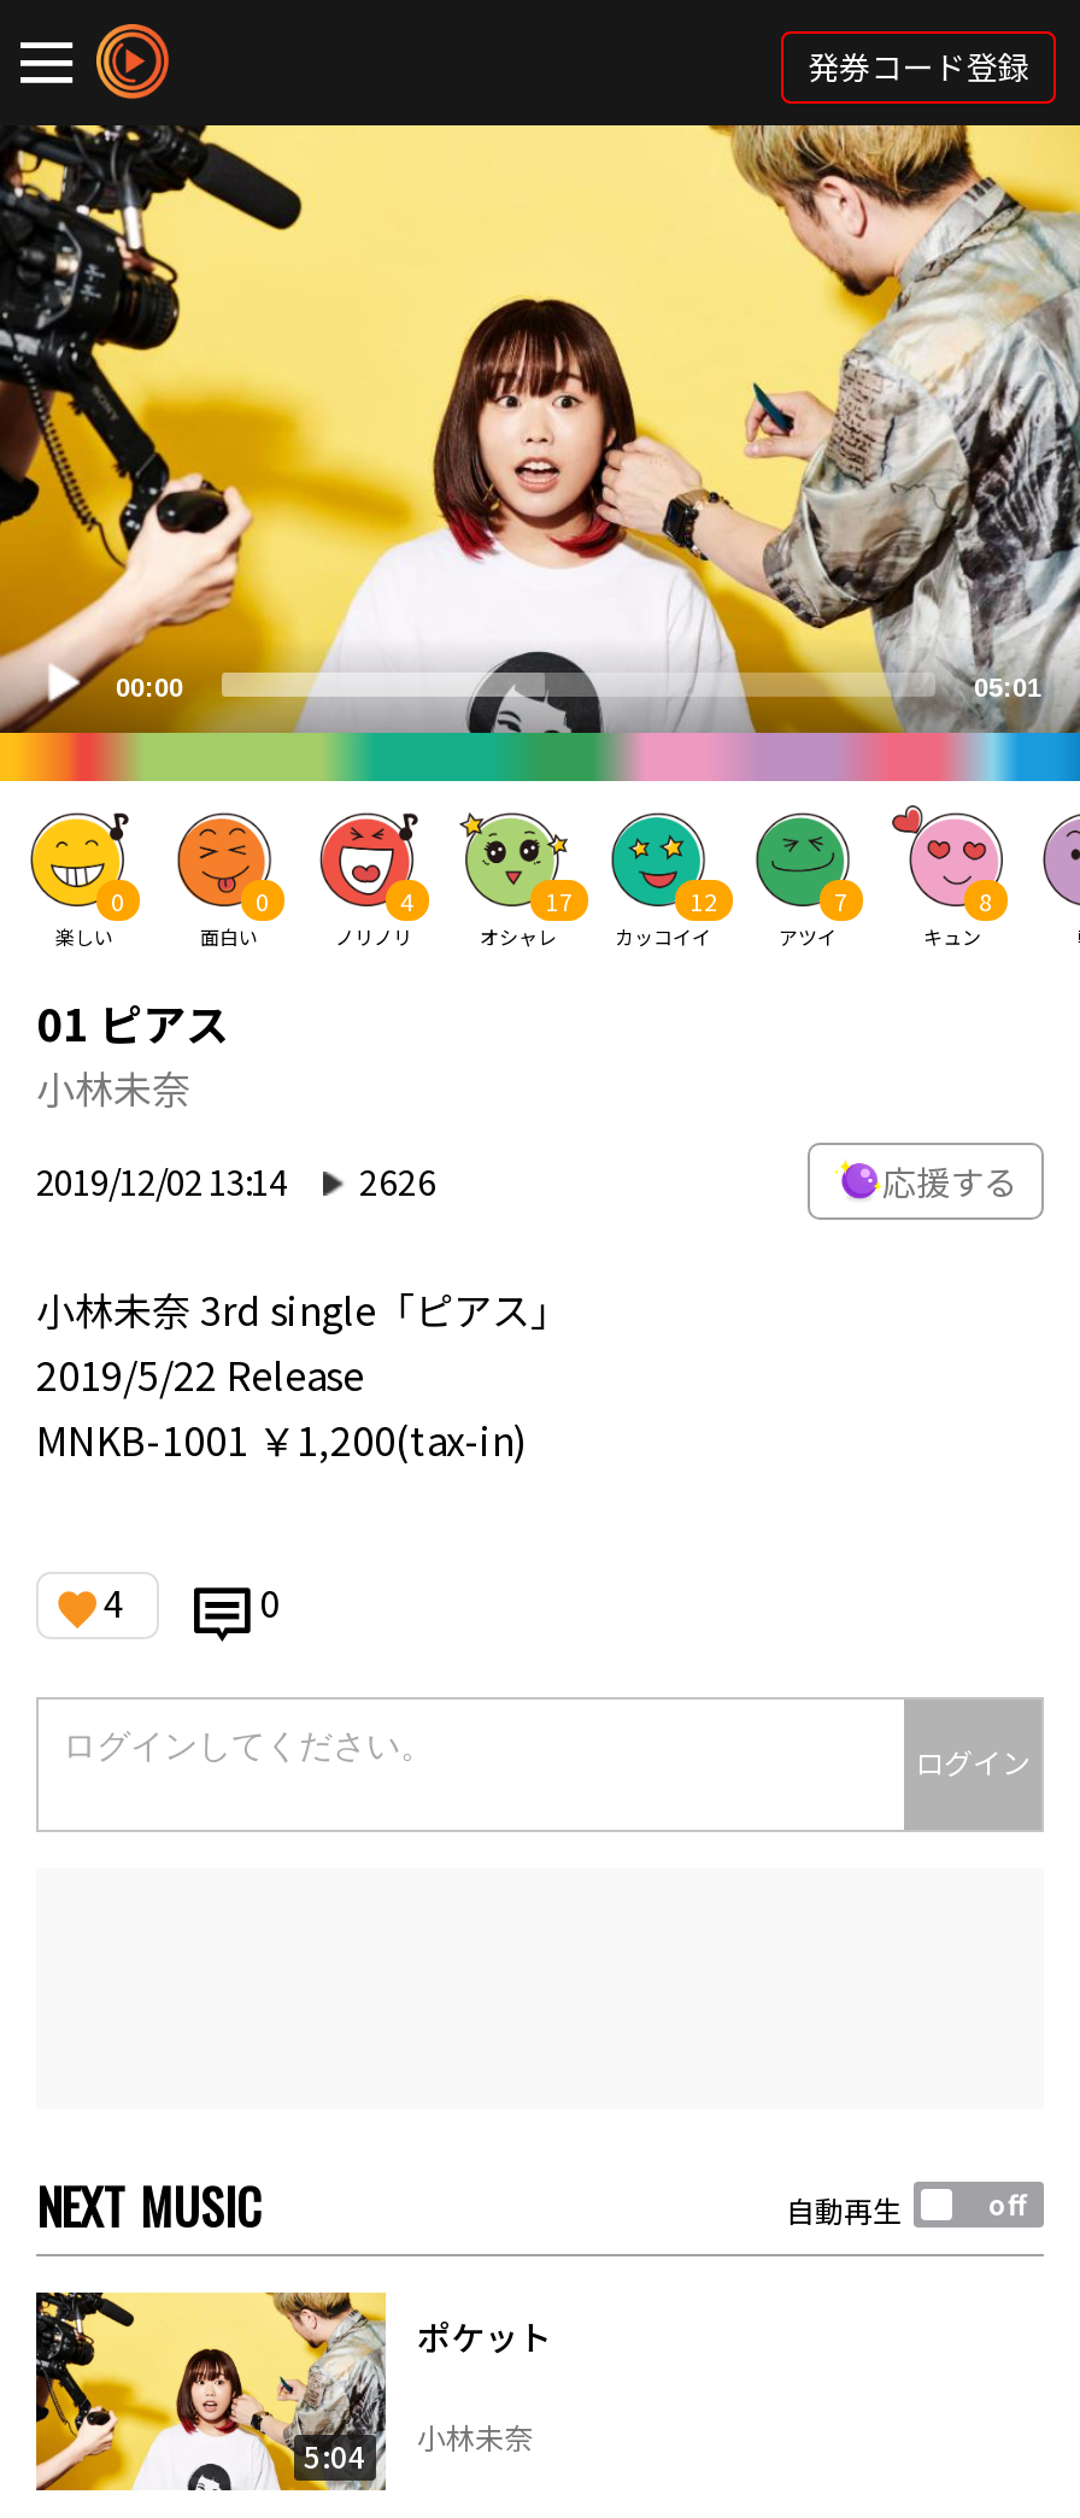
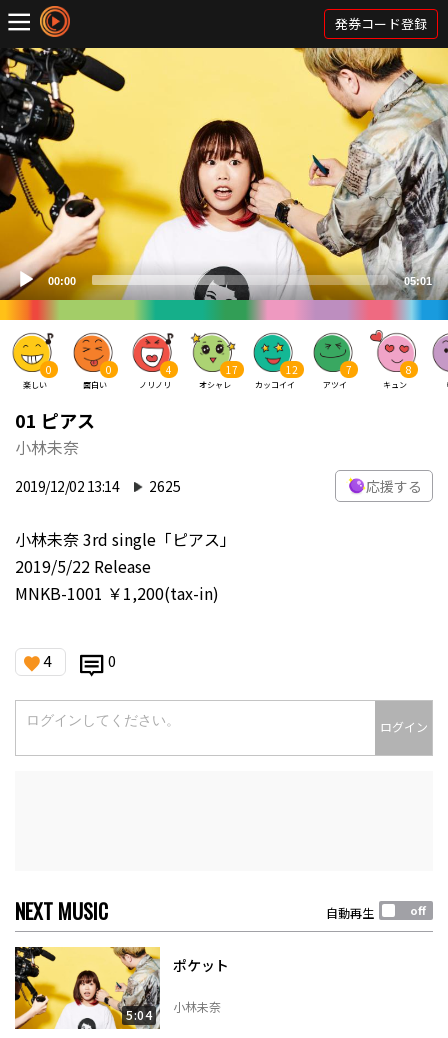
- 2019/12/02 13:14 2626
+ 2019/12/02 13:14 2625
